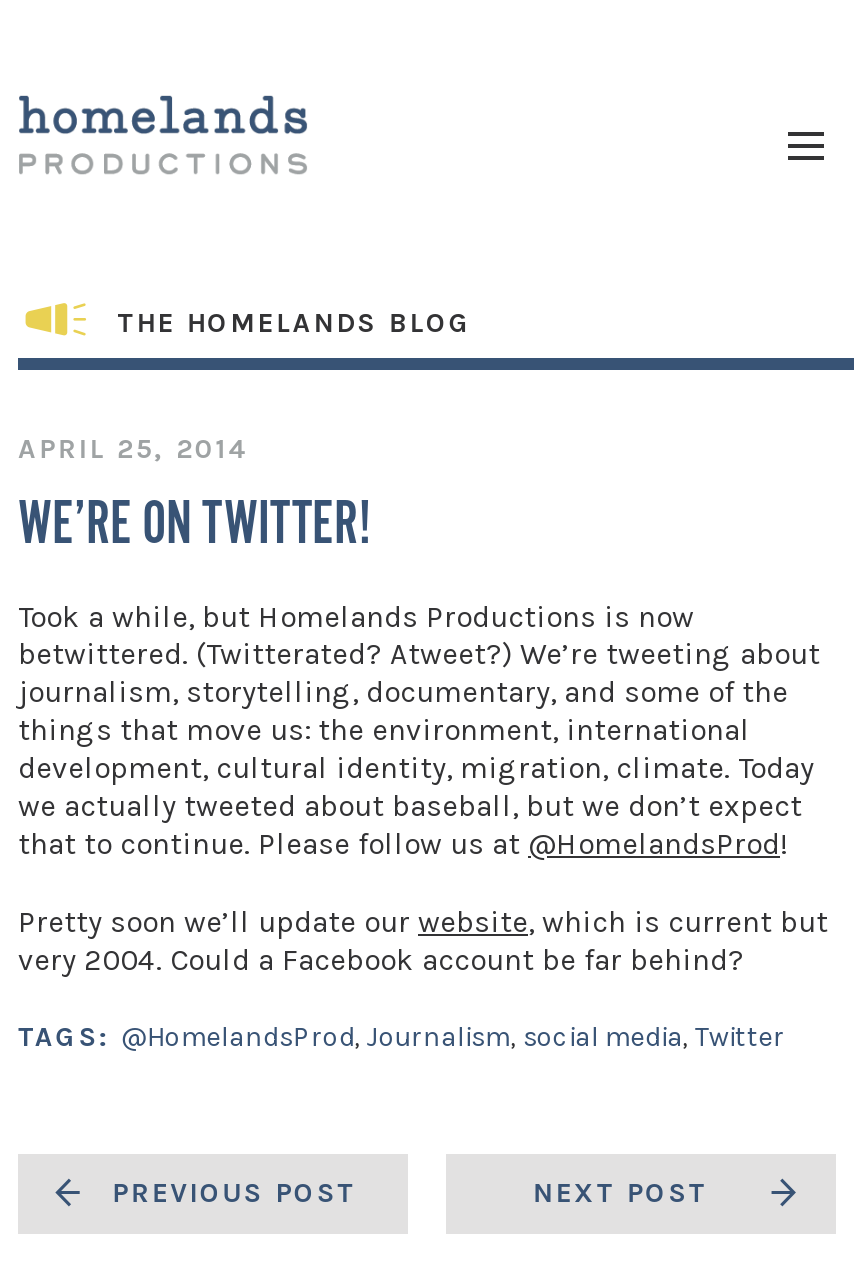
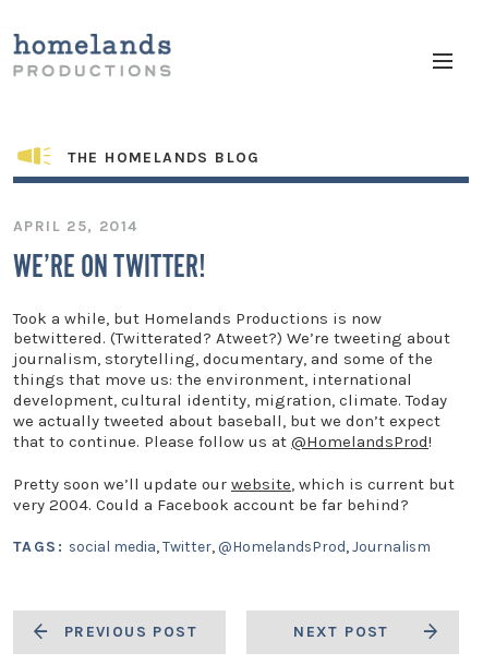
- TAGS: @HomelandsProd, Journalism, social media, Twitter
+ TAGS: social media, Twitter, @HomelandsProd, Journalism
